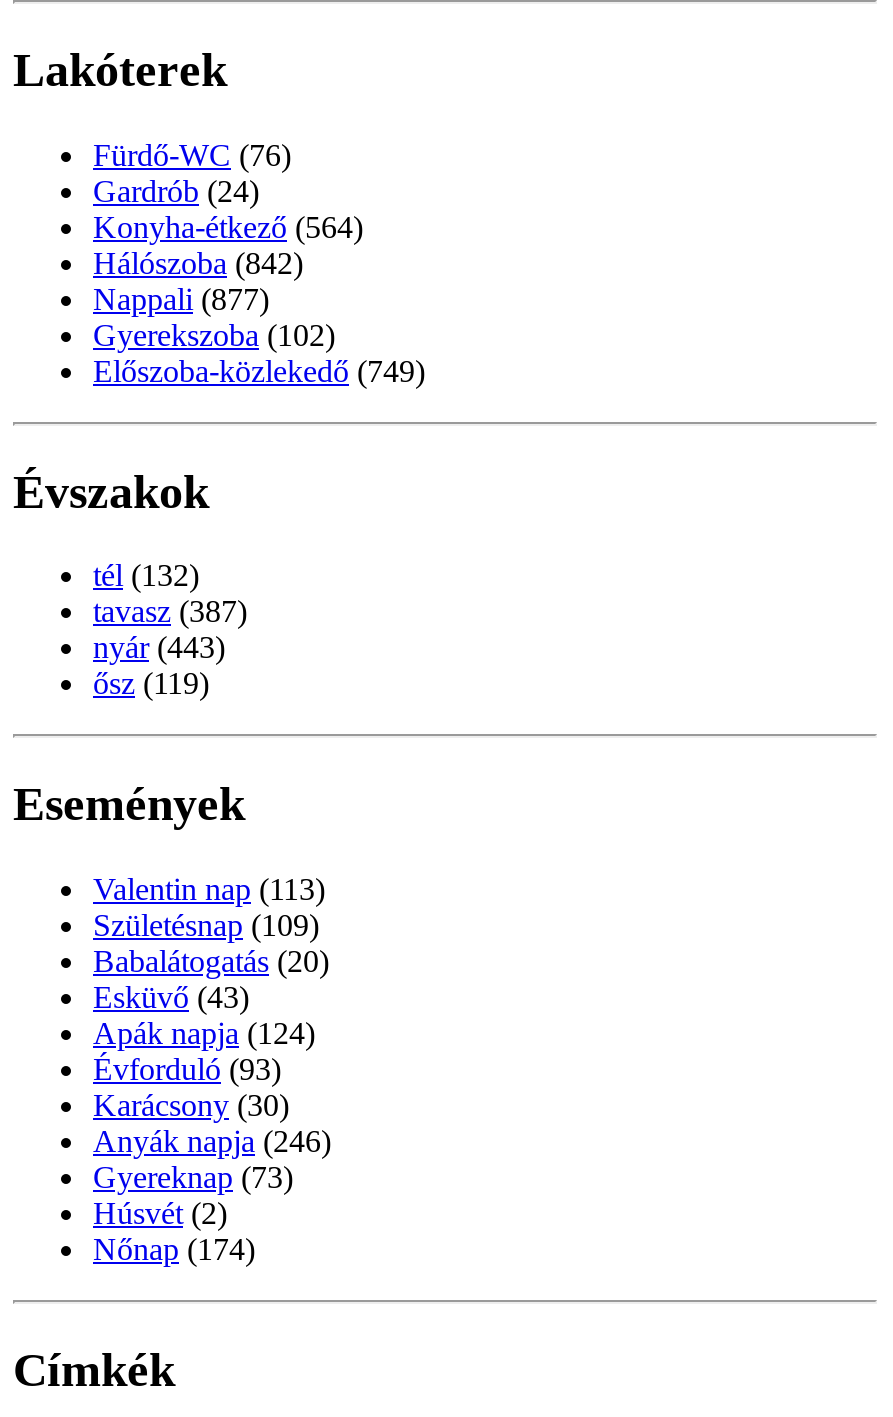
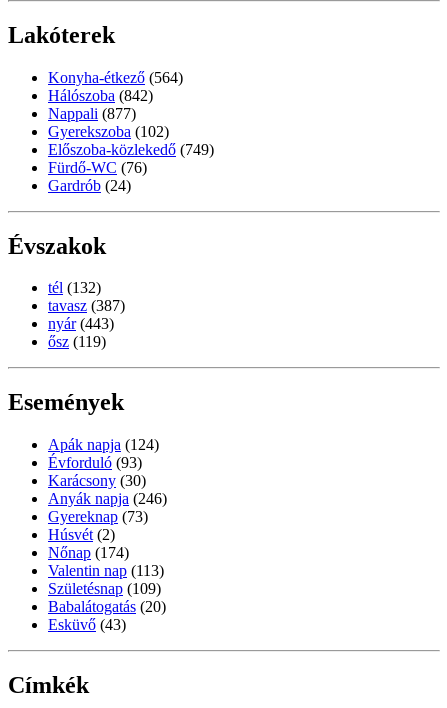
moved down: Fürdő-WC (76) | Gardrób (24)

moved up: Konyha-étkező (564) | Hálószoba (842) | Nappali (877) | Gyerekszoba (102) | Előszoba-közlekedő (749)

moved down: Valentin nap (113) | Születésnap (109) | Babalátogatás (20) | Esküvő (43)

moved up: Apák napja (124) | Évforduló (93) | Karácsony (30) | Anyák napja (246) | Gyereknap (73) | Húsvét (2) | Nőnap (174)
